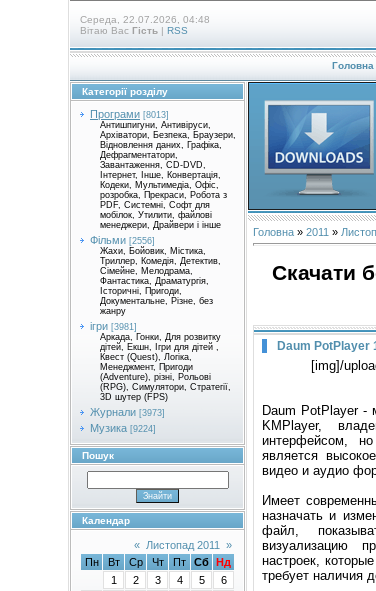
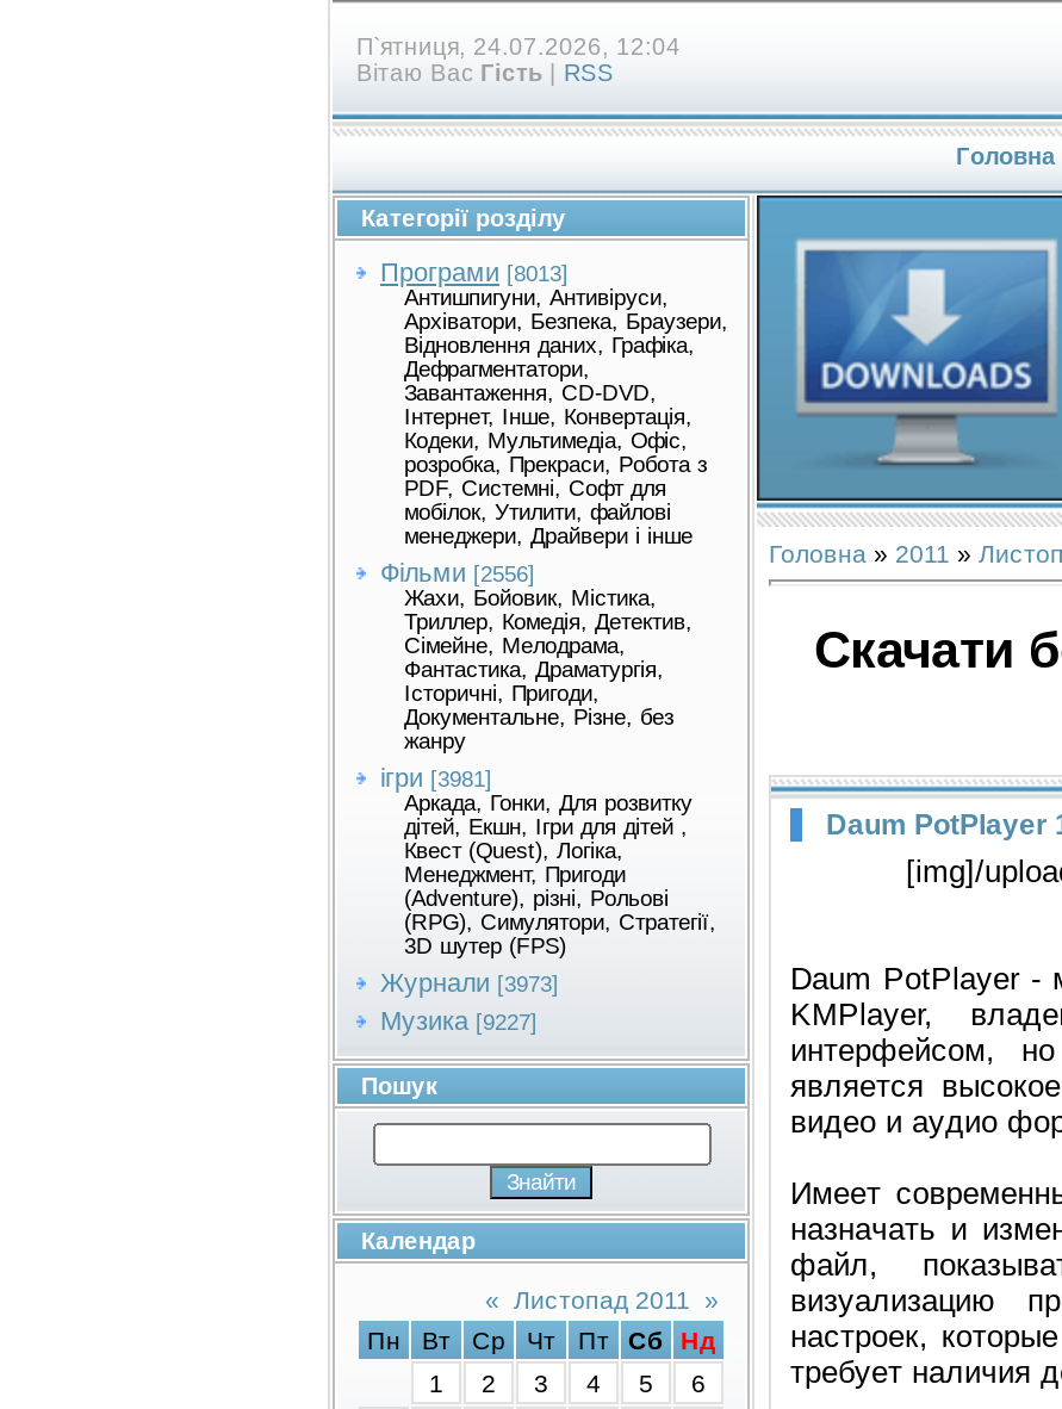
- Середа, 22.07.2026, 04:48
+ П`ятниця, 24.07.2026, 12:04

- Музика [9224]
+ Музика [9227]
